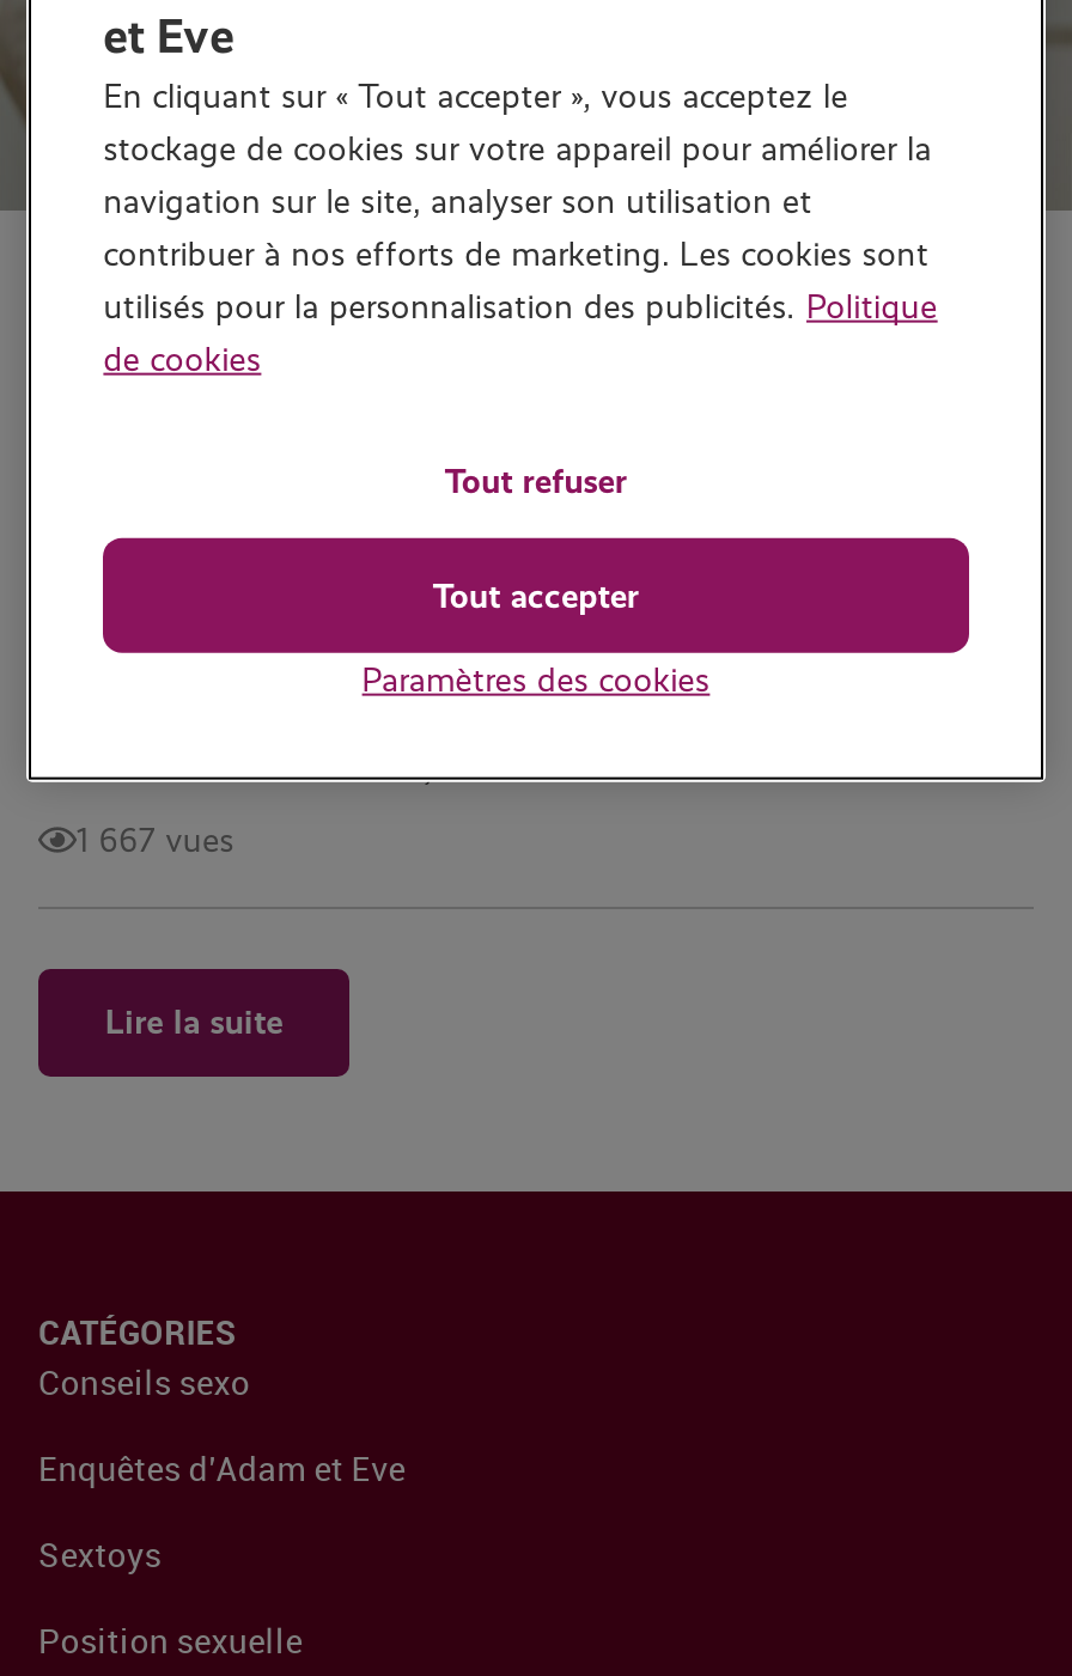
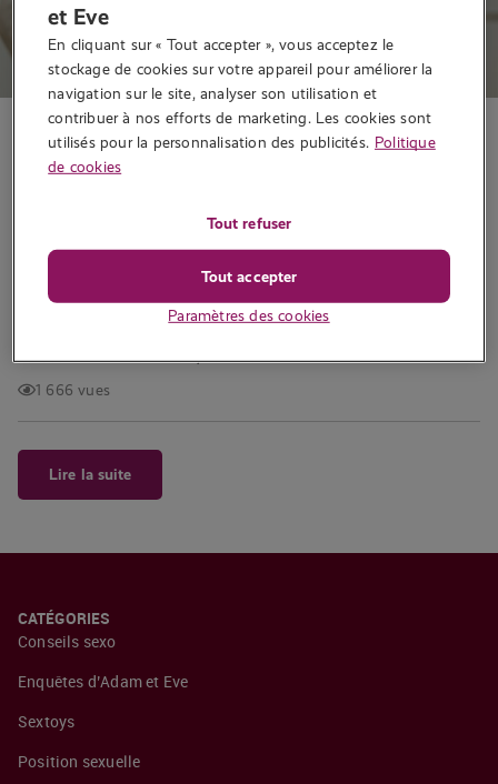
- 1 667 vues
+ 1 666 vues
